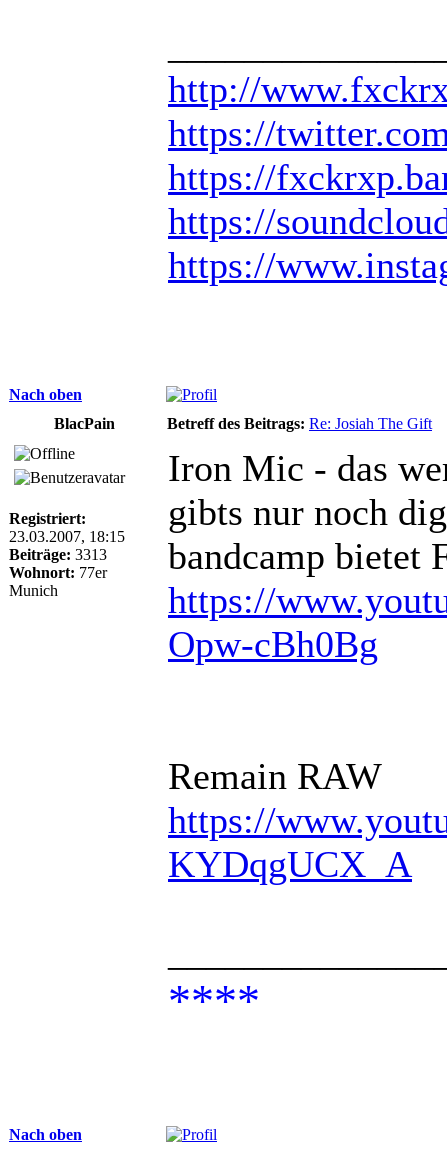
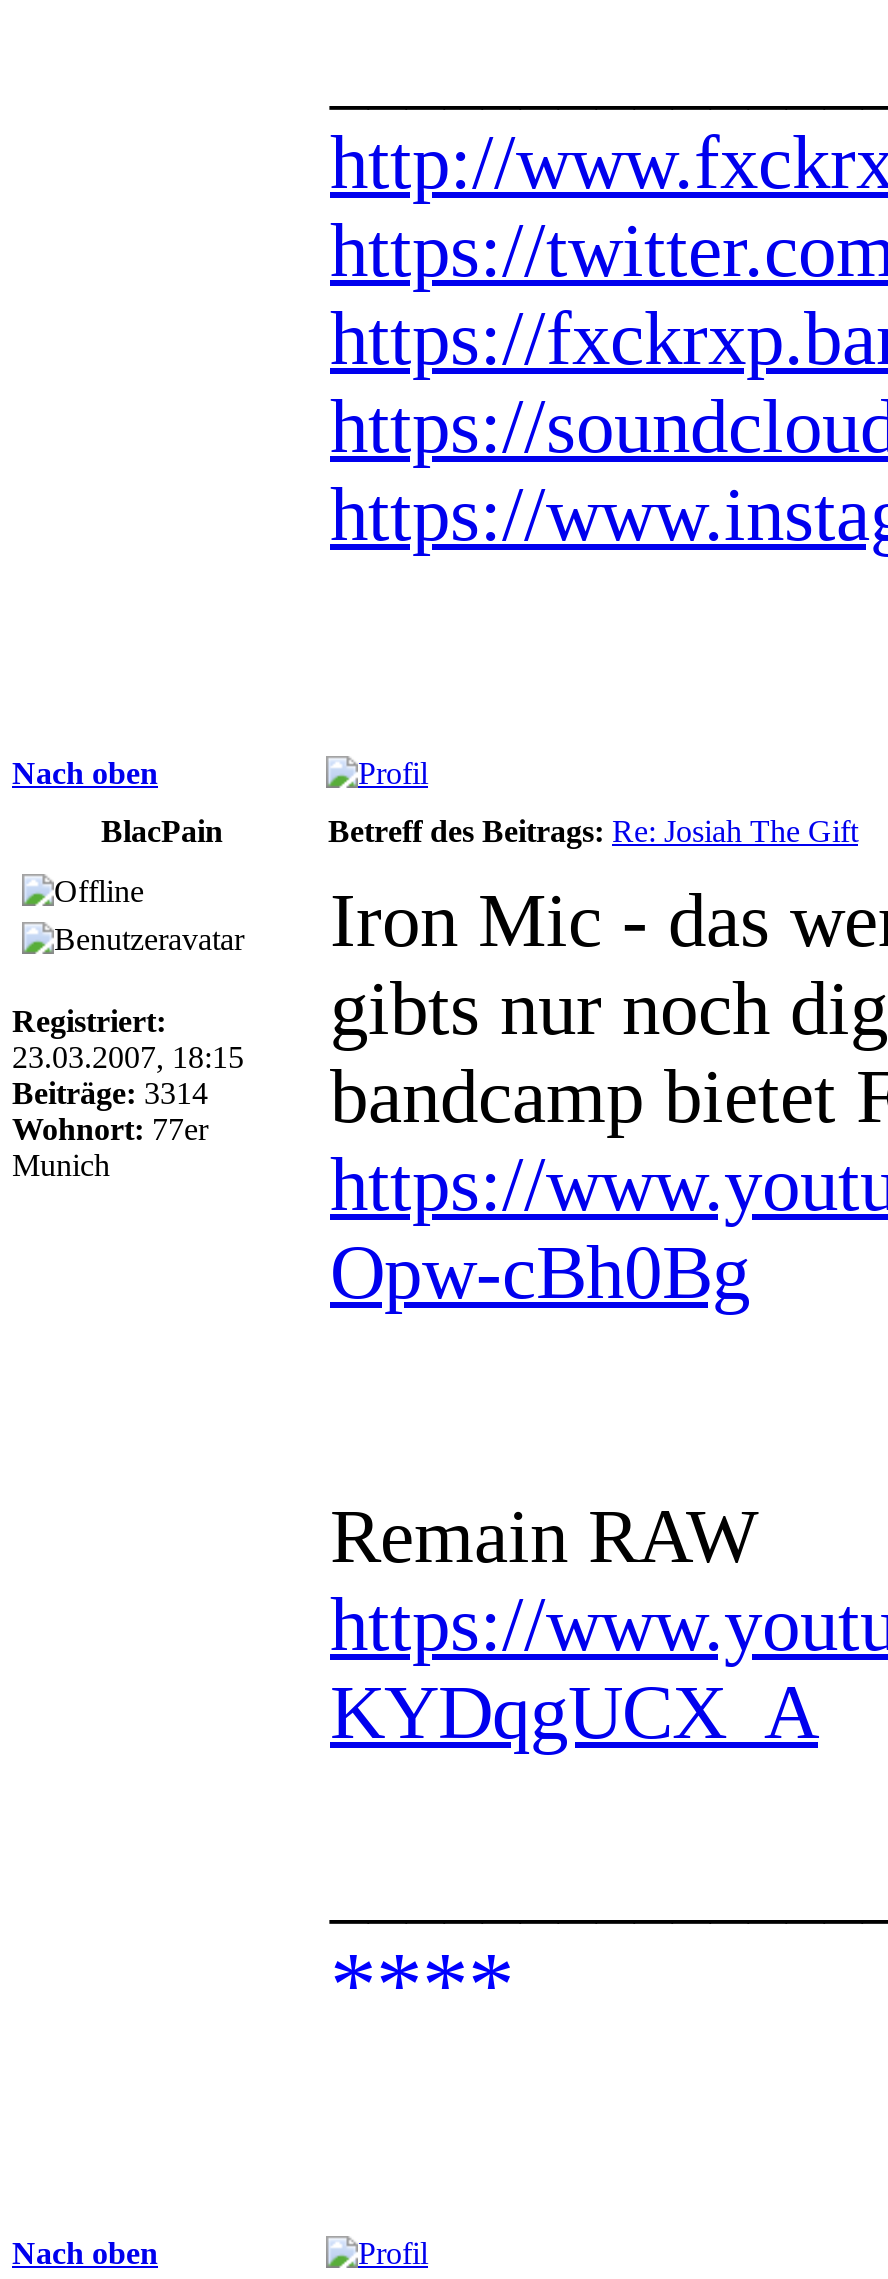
- Beiträge: 3313
+ Beiträge: 3314
